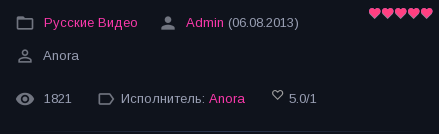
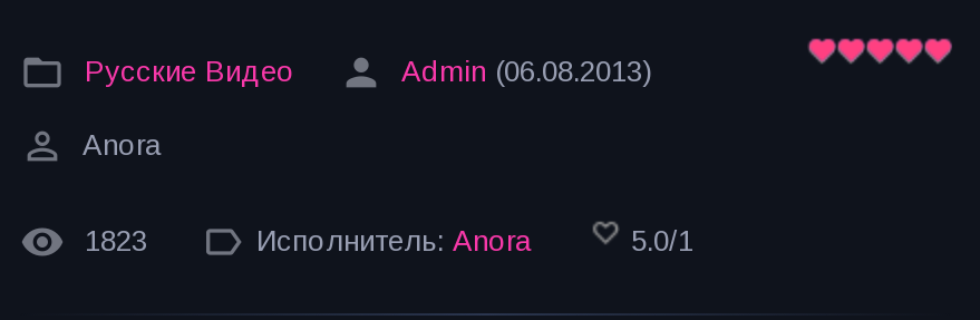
- 1821
+ 1823
